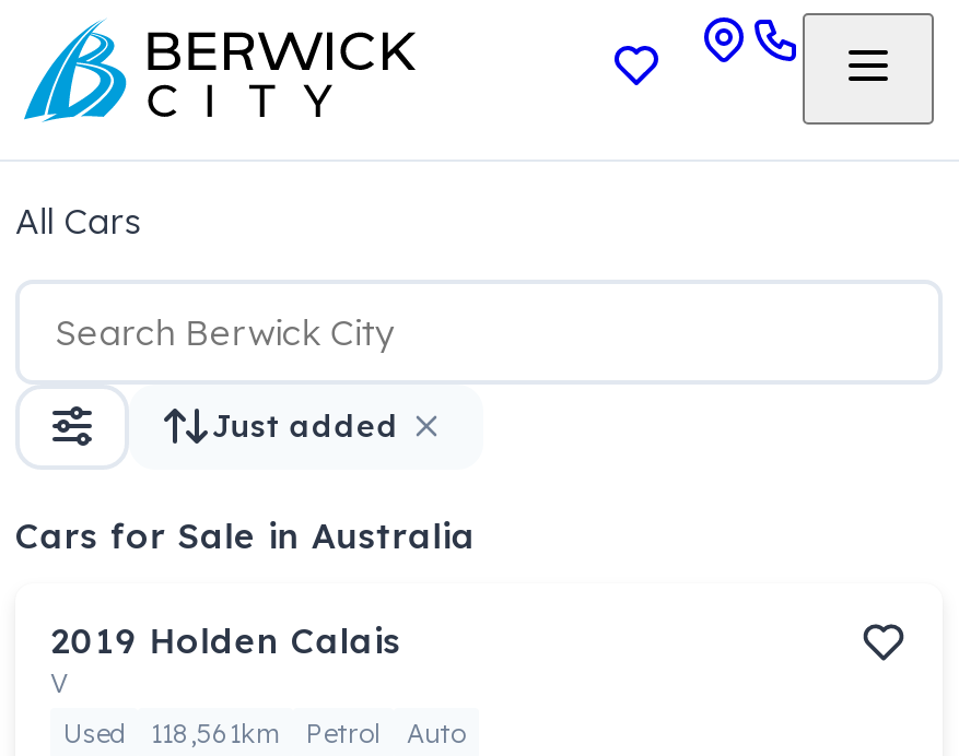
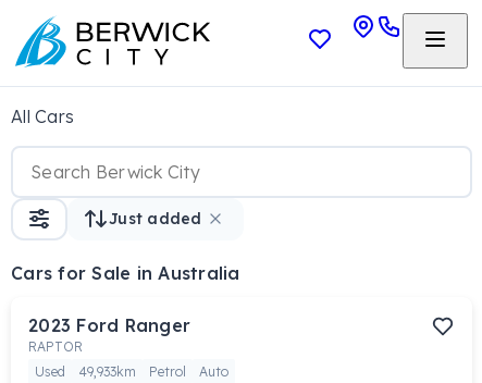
- 2019 Holden Calais
- V
+ 2023 Ford Ranger
+ RAPTOR

- Used 118,561km Petrol Auto
+ Used 49,933km Petrol Auto
